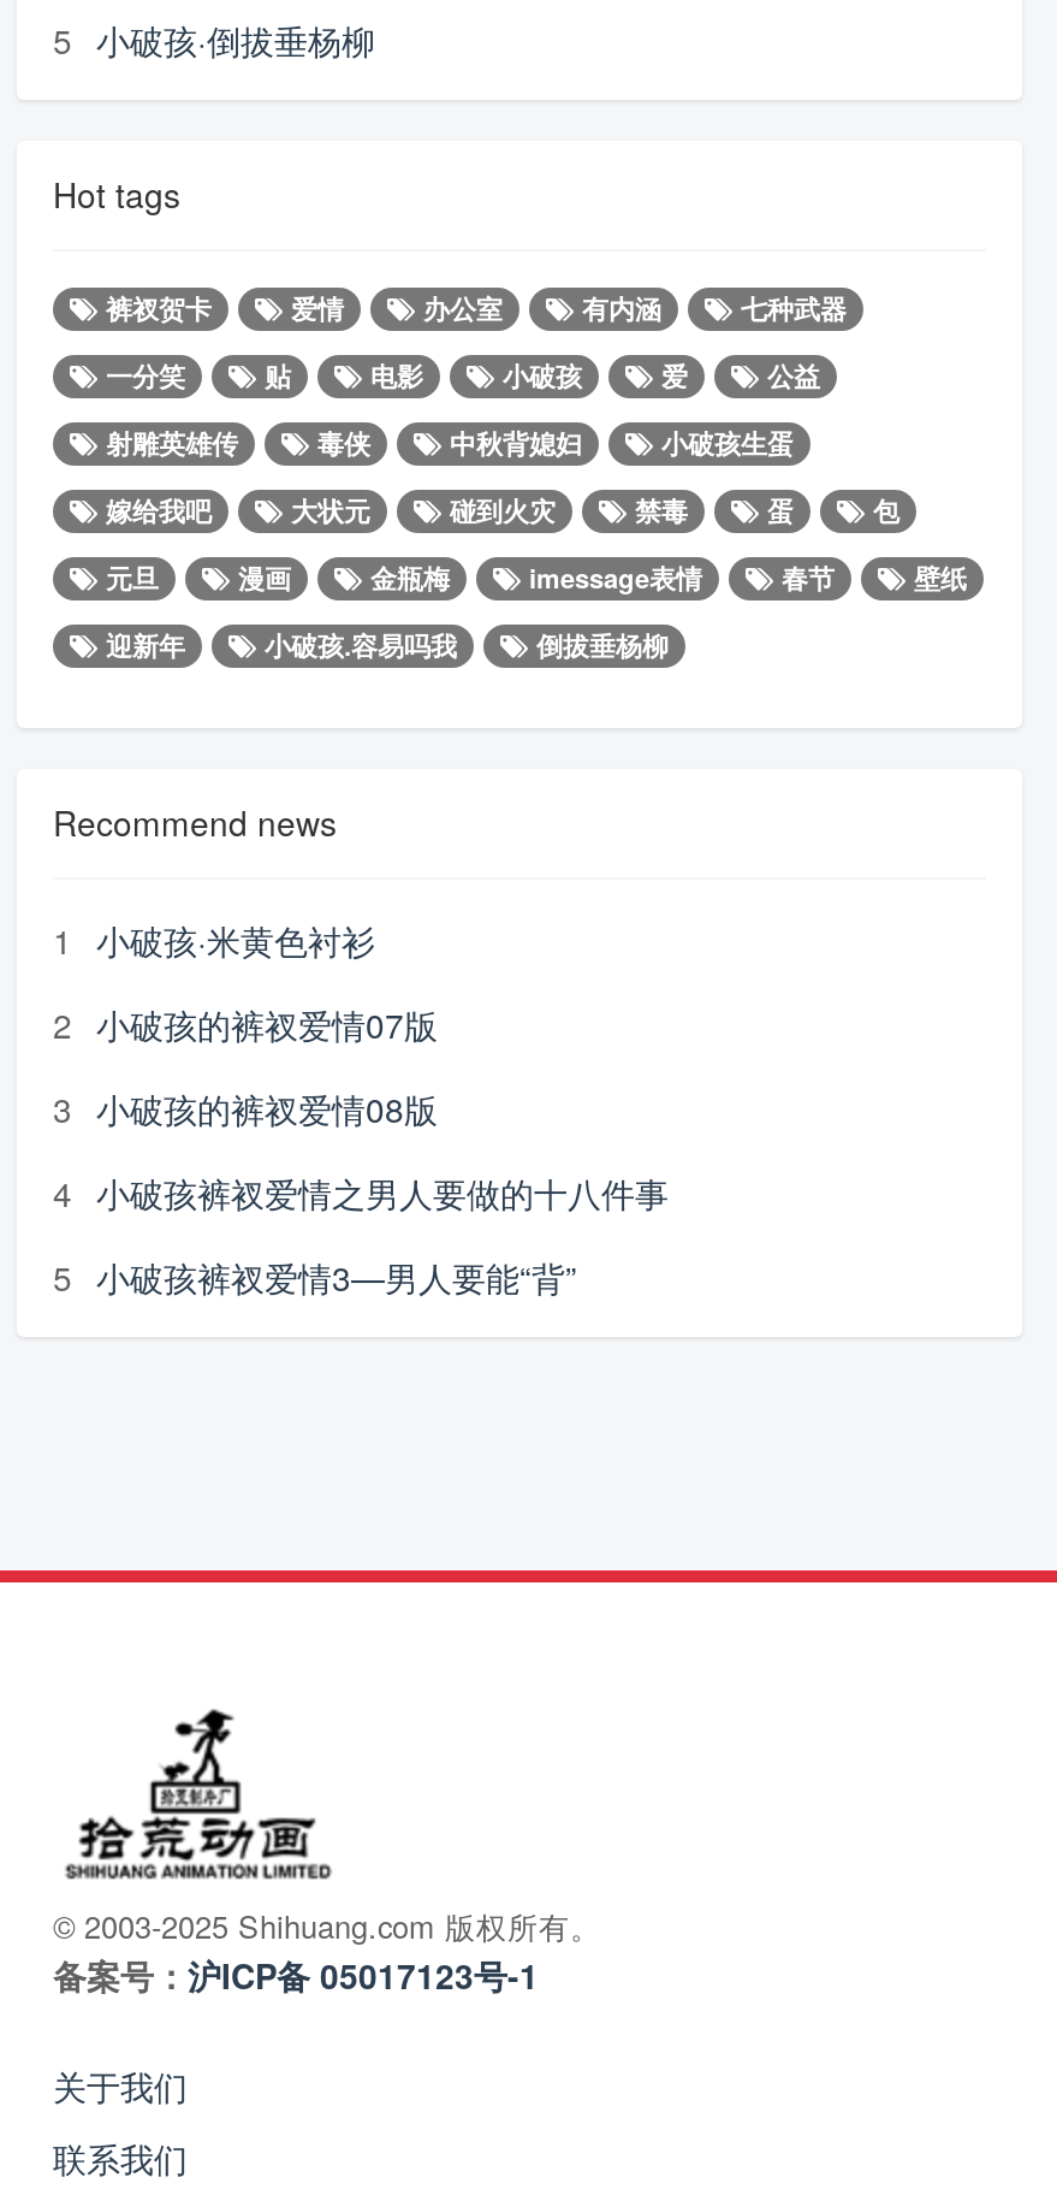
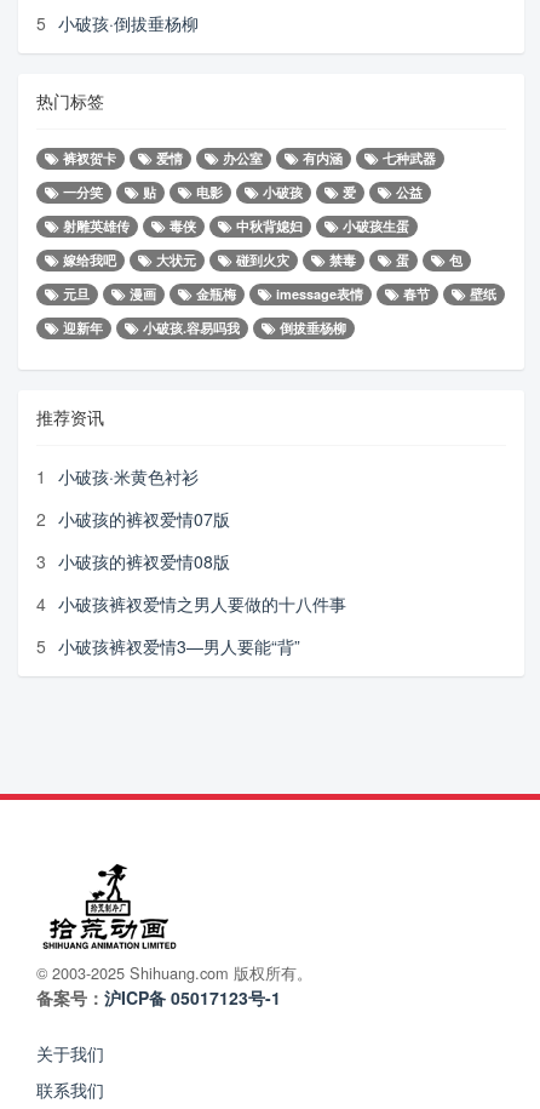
- Hot tags
+ 热门标签

- Recommend news
+ 推荐资讯
